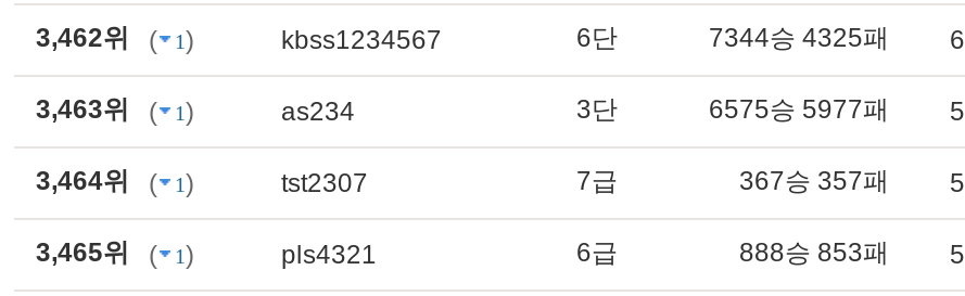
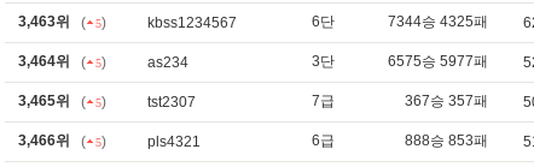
- 3,462위
+ 3,463위

- 1)
+ 5)

- 3,463위
+ 3,464위

- 1)
+ 5)

- 3,464위
+ 3,465위

- 1)
+ 5)

- 3,465위
+ 3,466위

- 1)
+ 5)
